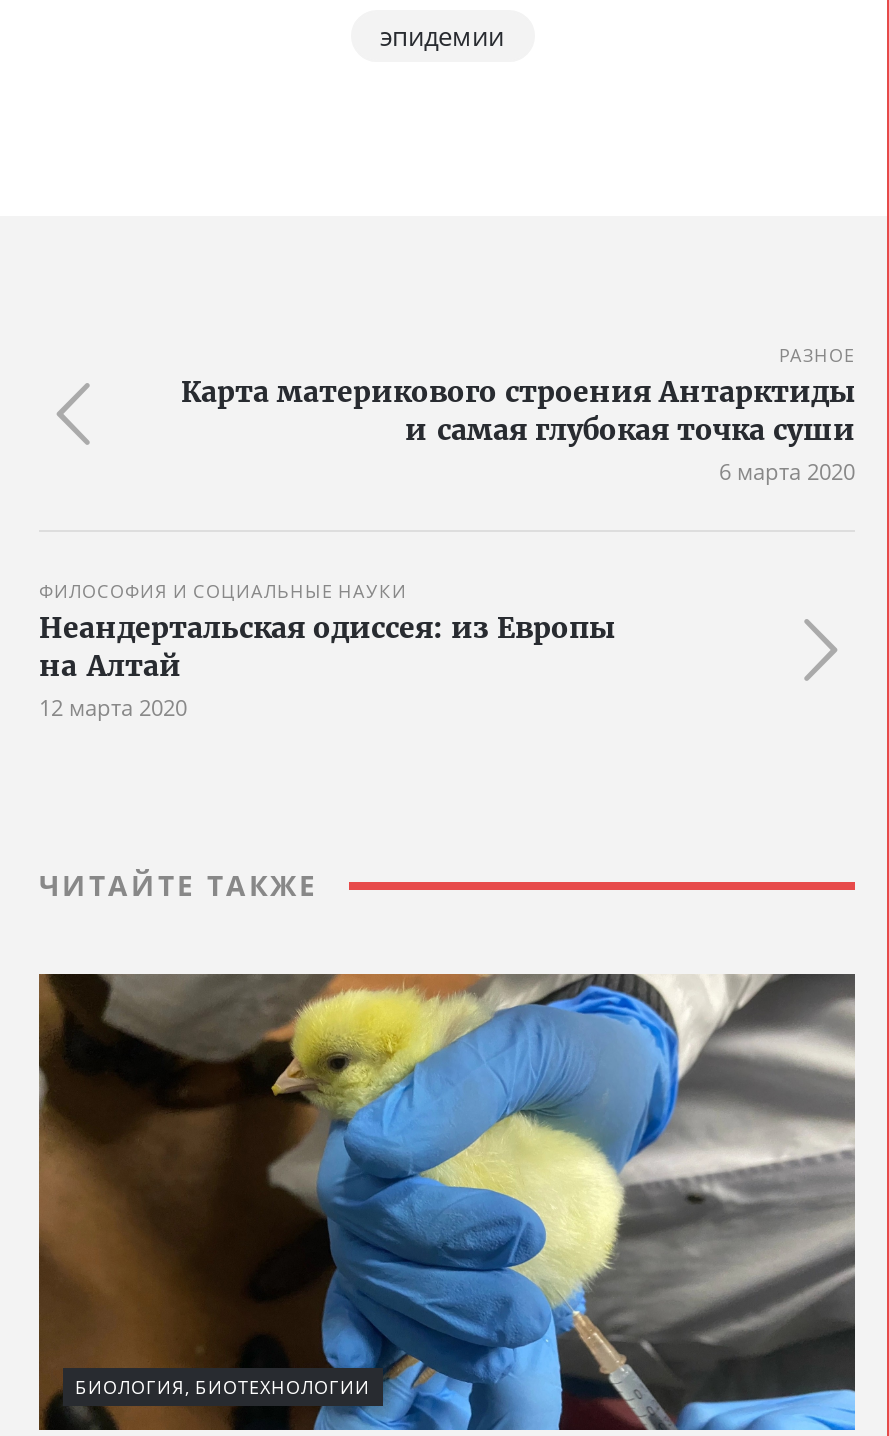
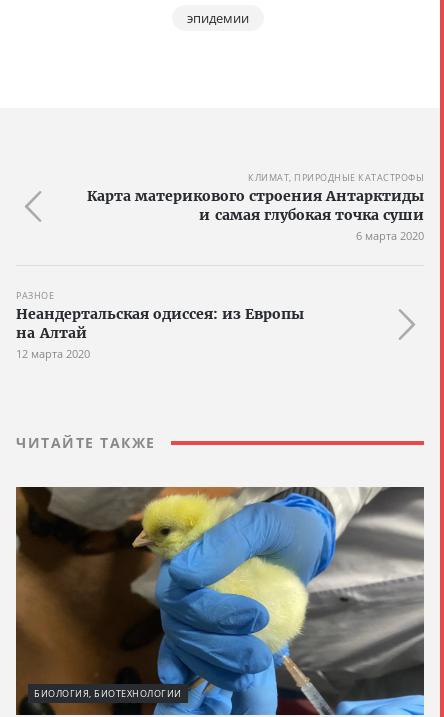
+ КЛИМАТ, ПРИРОДНЫЕ КАТАСТРОФЫ

moved down: РАЗНОЕ

- ФИЛОСОФИЯ И СОЦИАЛЬНЫЕ НАУКИ
